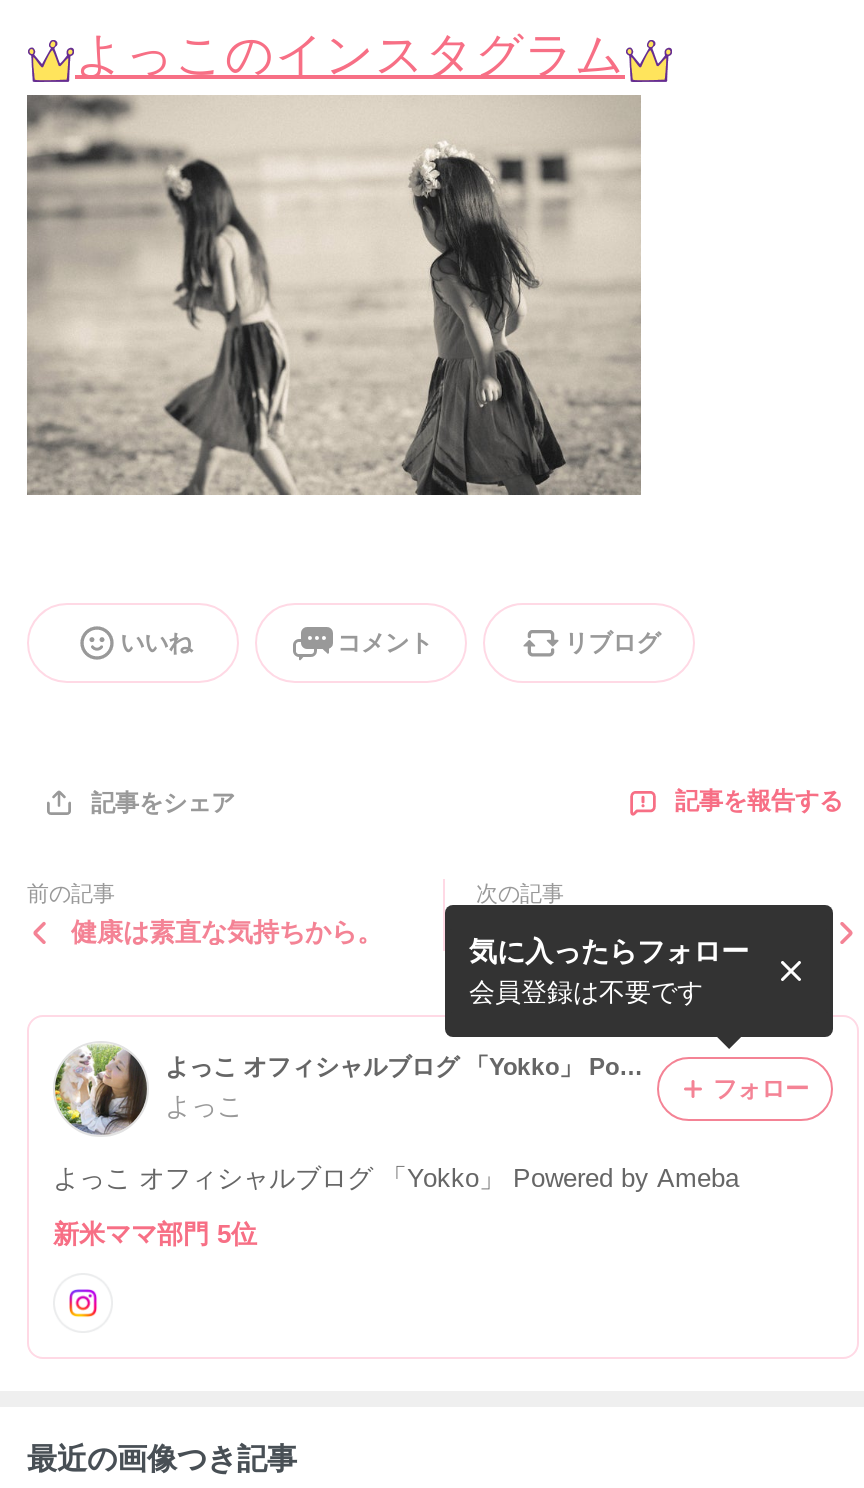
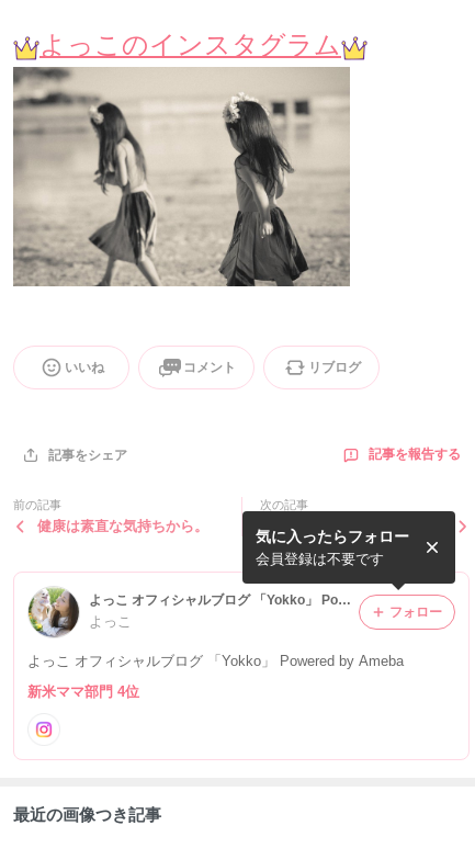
- 新米ママ部門 5位
+ 新米ママ部門 4位
